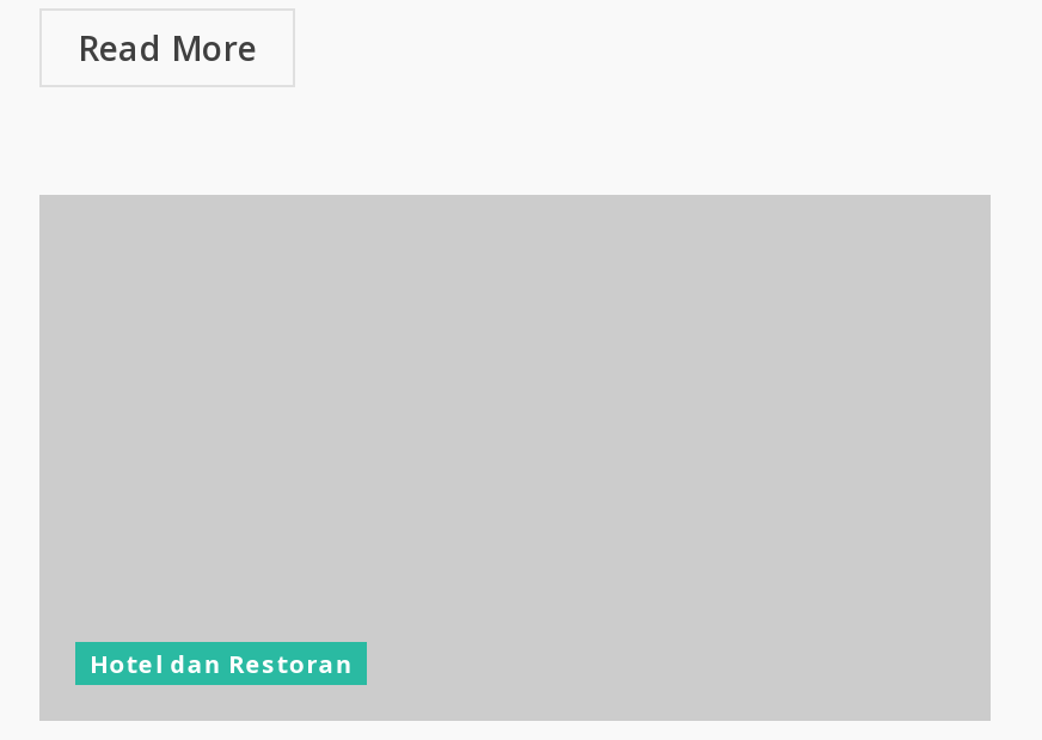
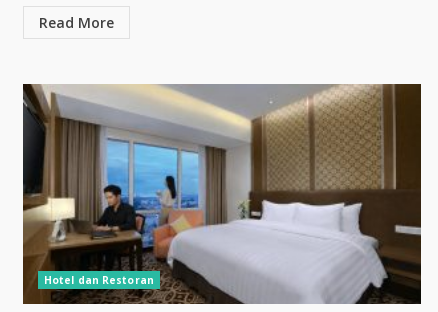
+ [image]
